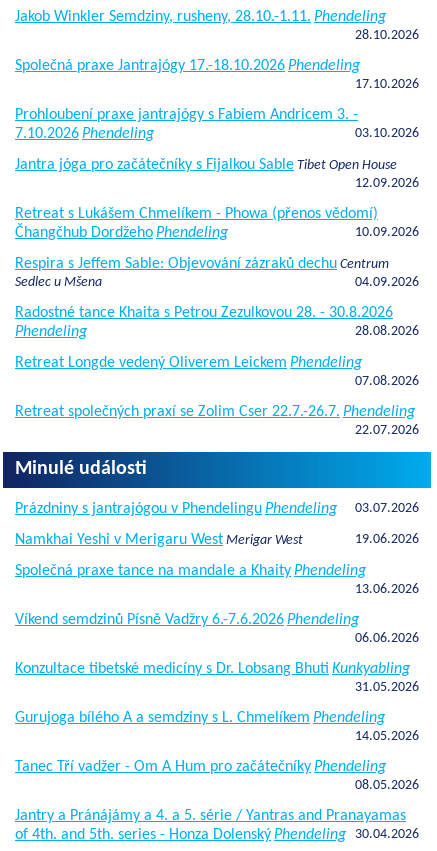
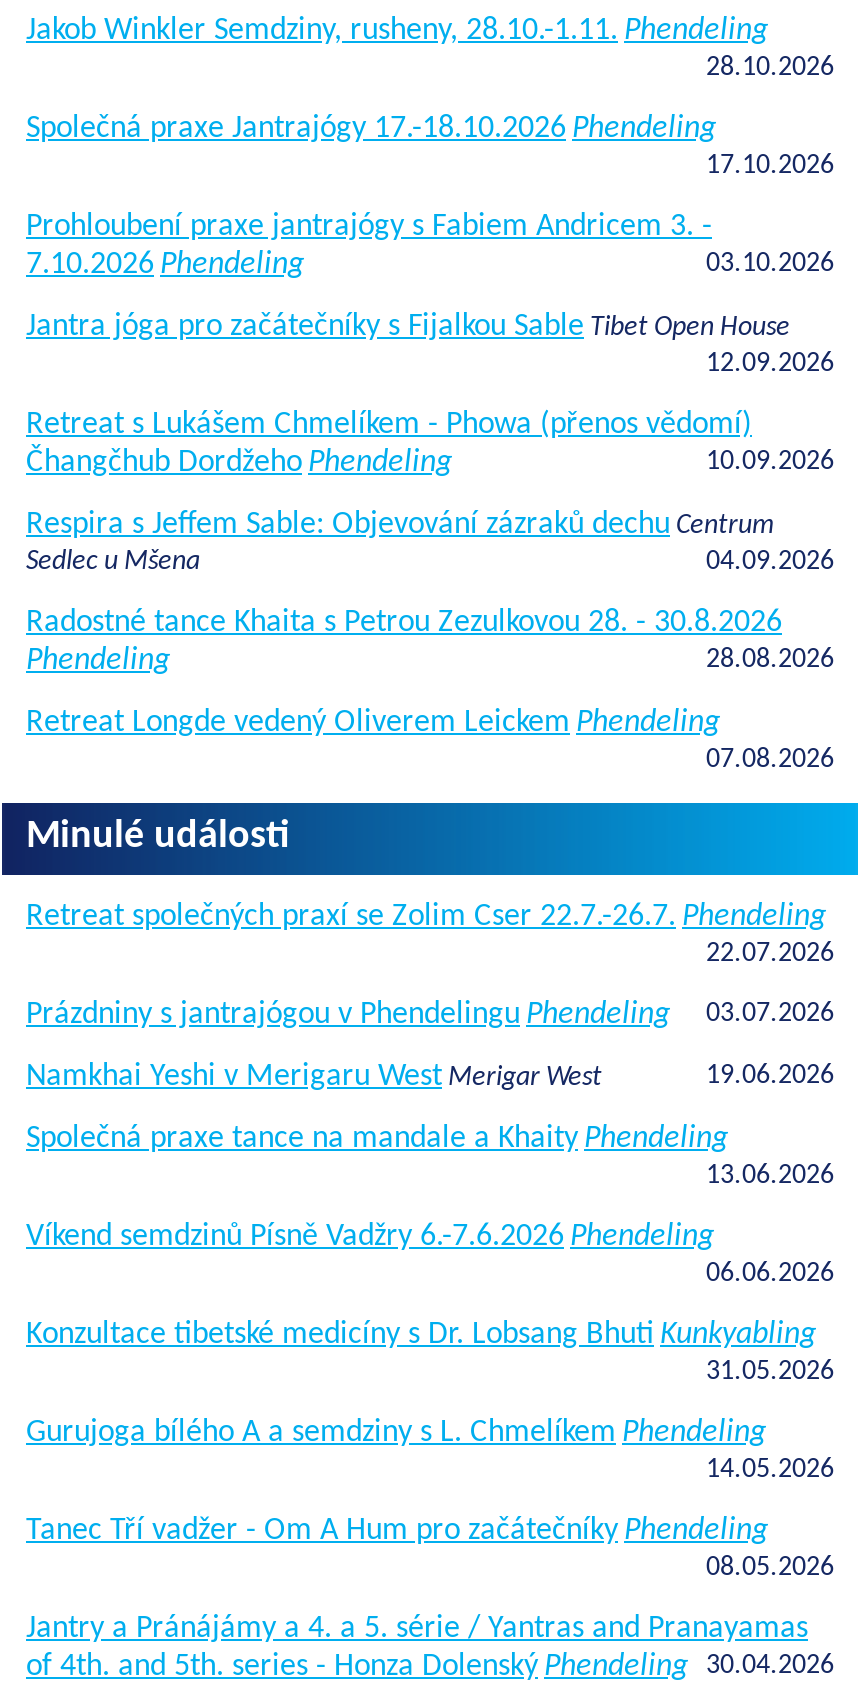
moved down: Retreat společných praxí se Zolim Cser 22.7.-26.7. Phendeling | 22.07.2026

moved up: Minulé události
